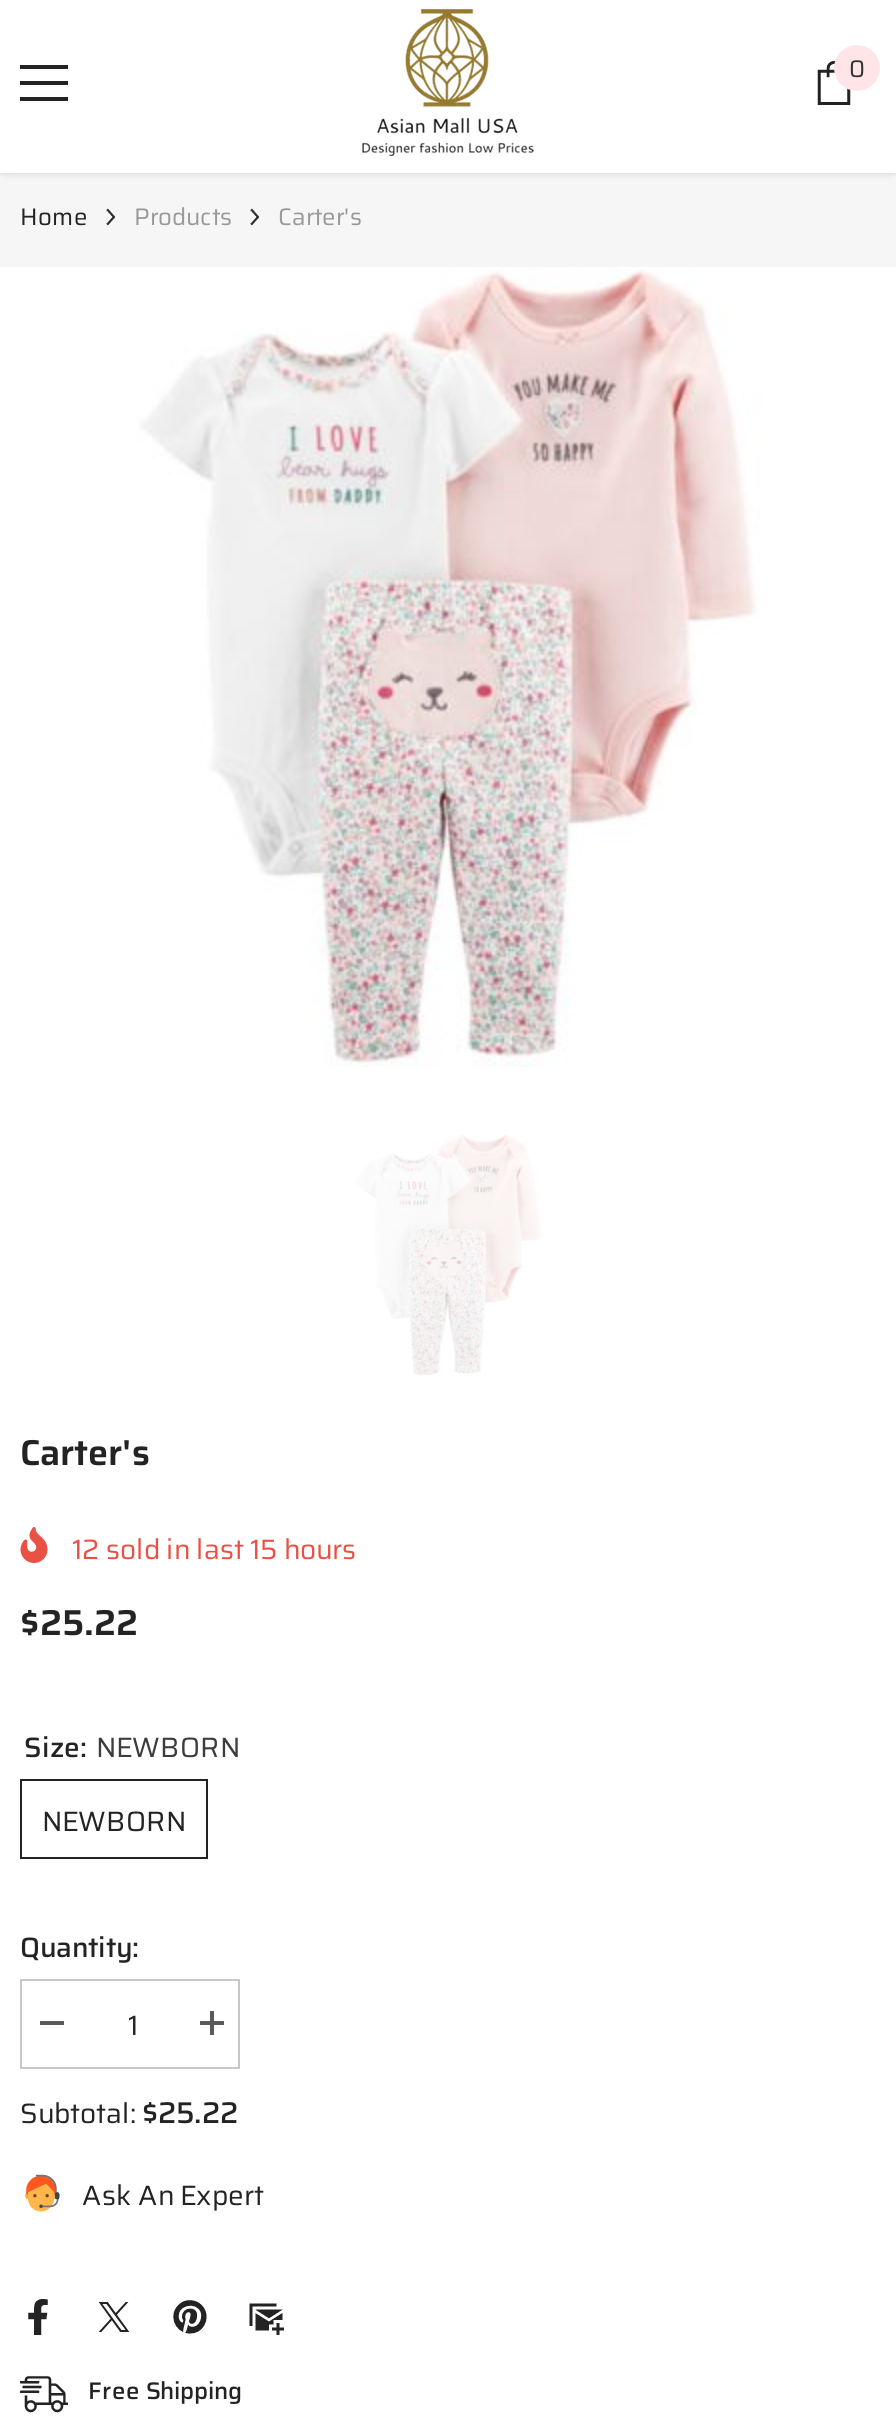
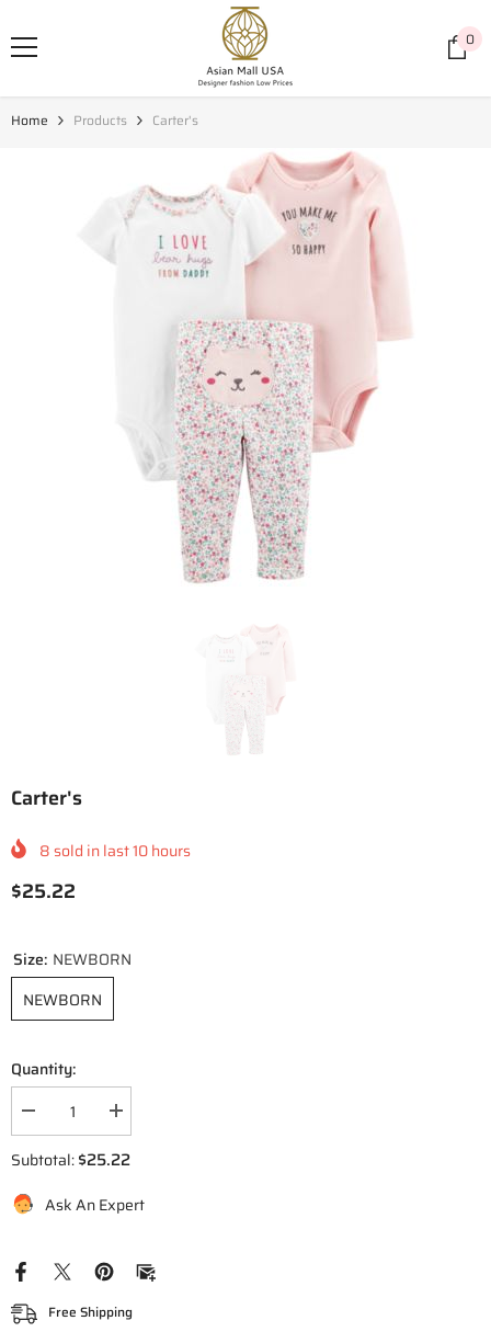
- 12 sold in last 15 hours
+ 8 sold in last 10 hours
